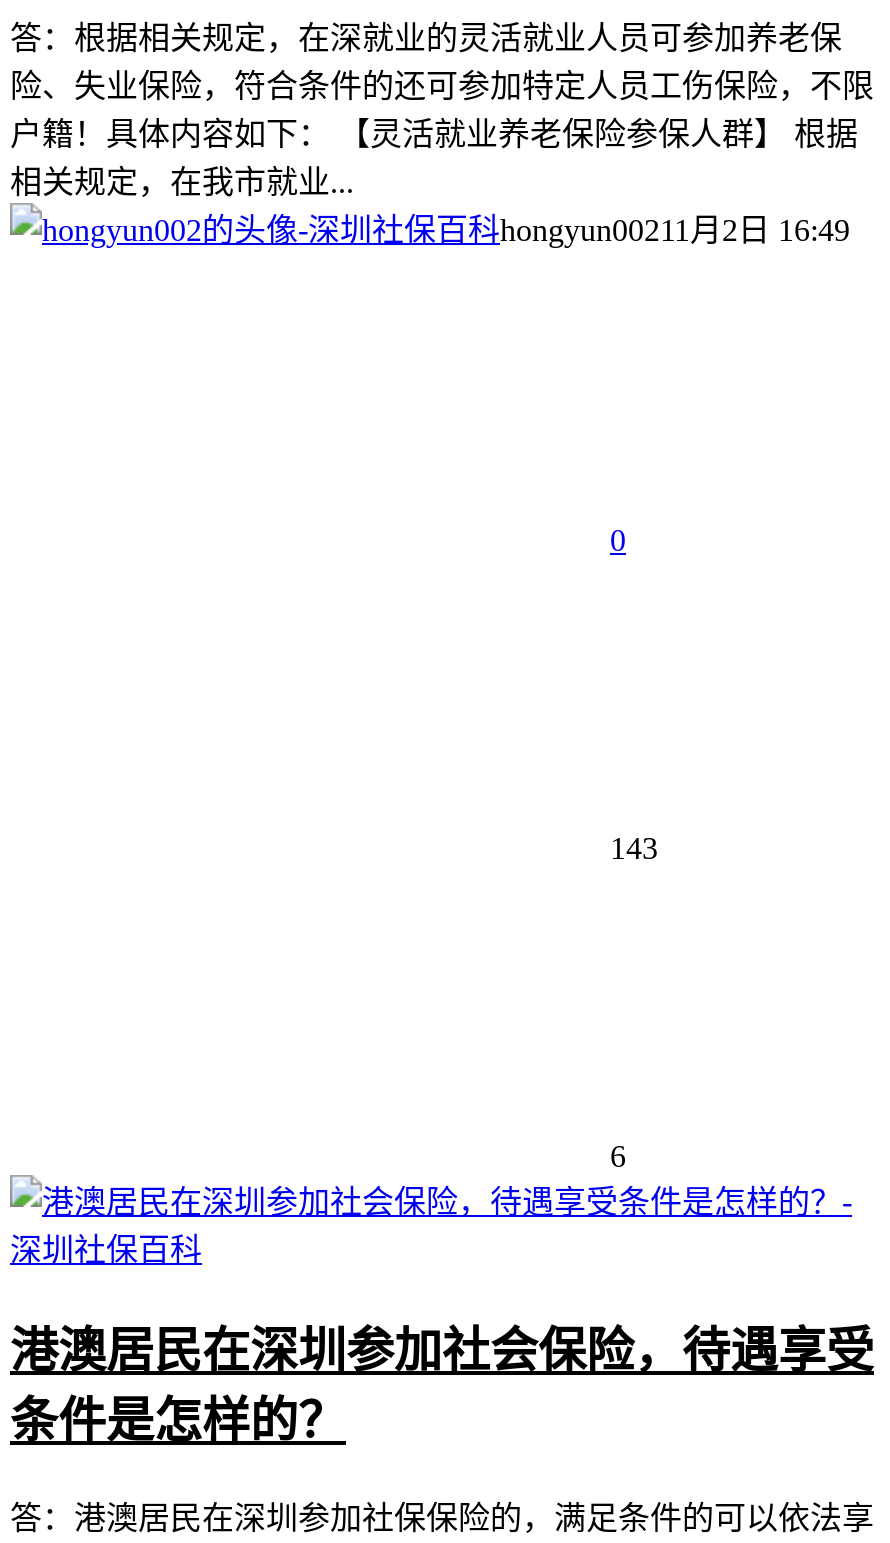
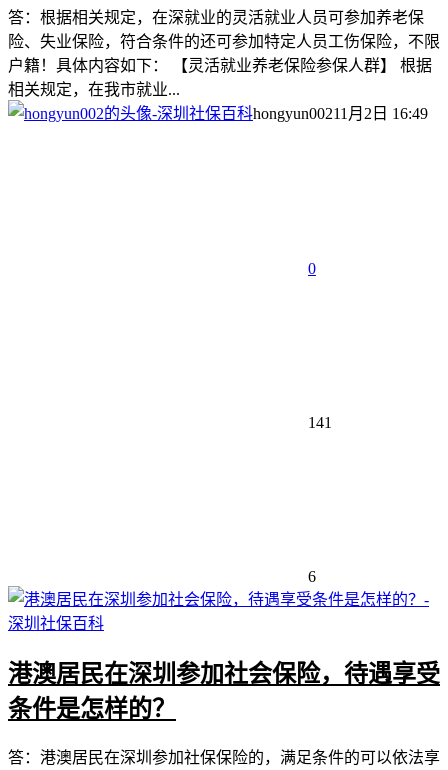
- 143
+ 141
